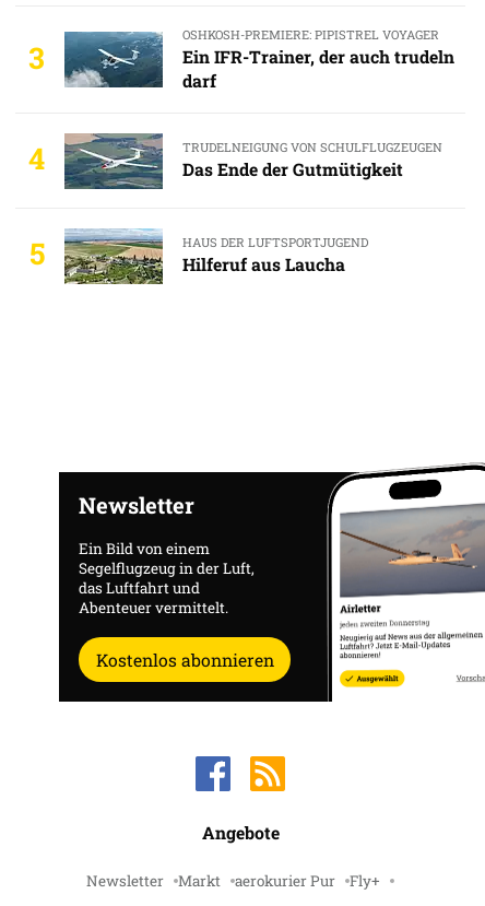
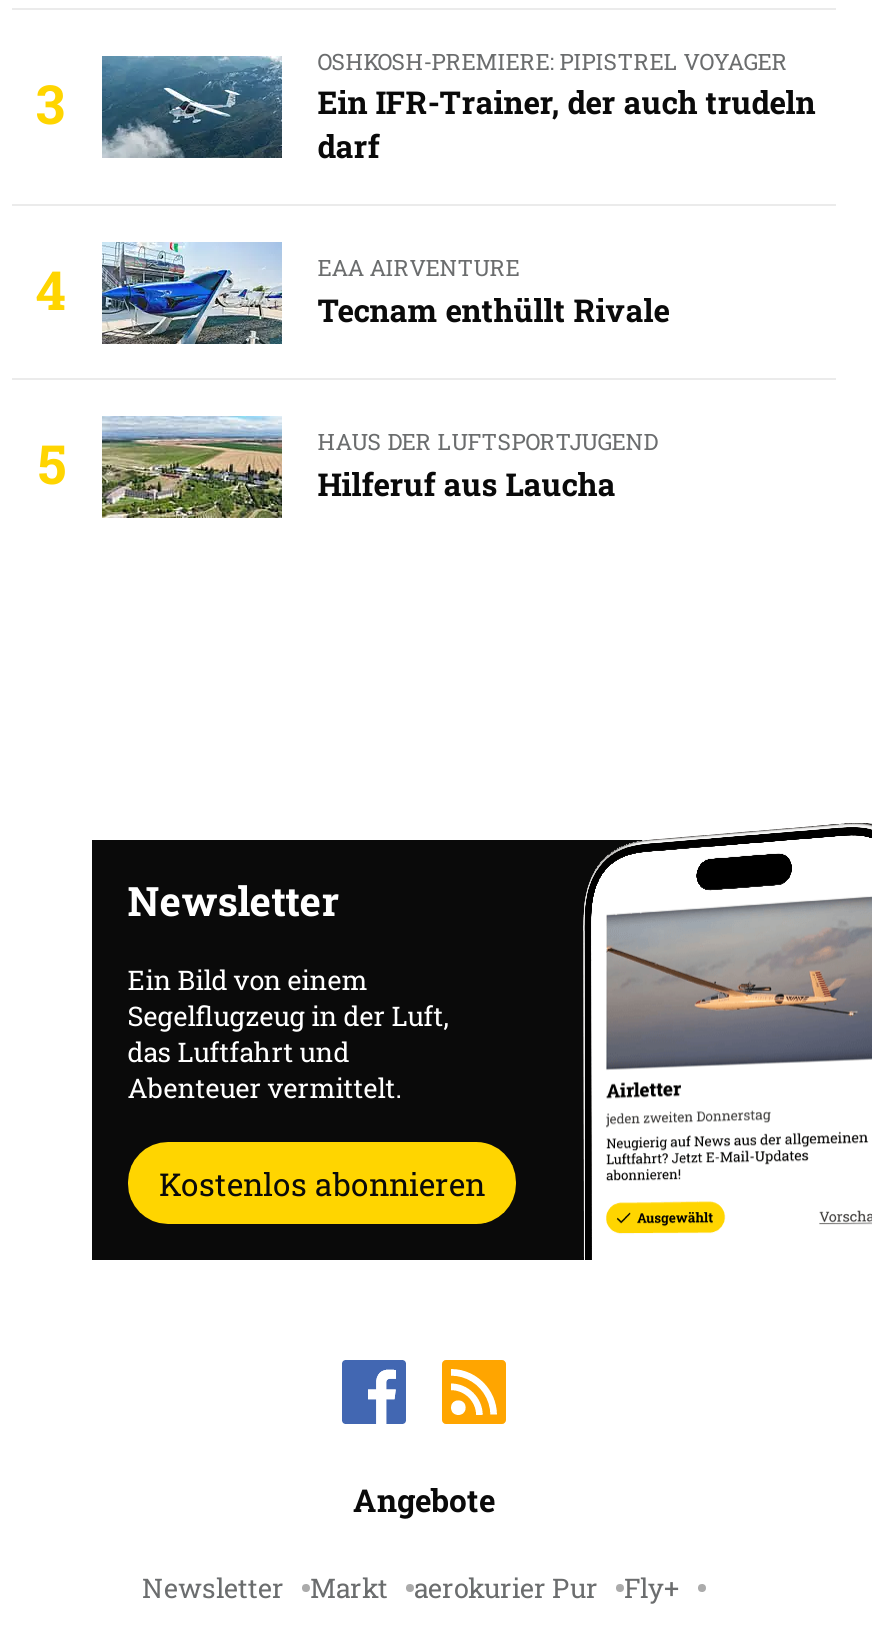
- [image]
- TRUDELNEIGUNG VON SCHULFLUGZEUGEN
- Das Ende der Gutmütigkeit
+ [image]
+ EAA AIRVENTURE
+ Tecnam enthüllt Rivale
